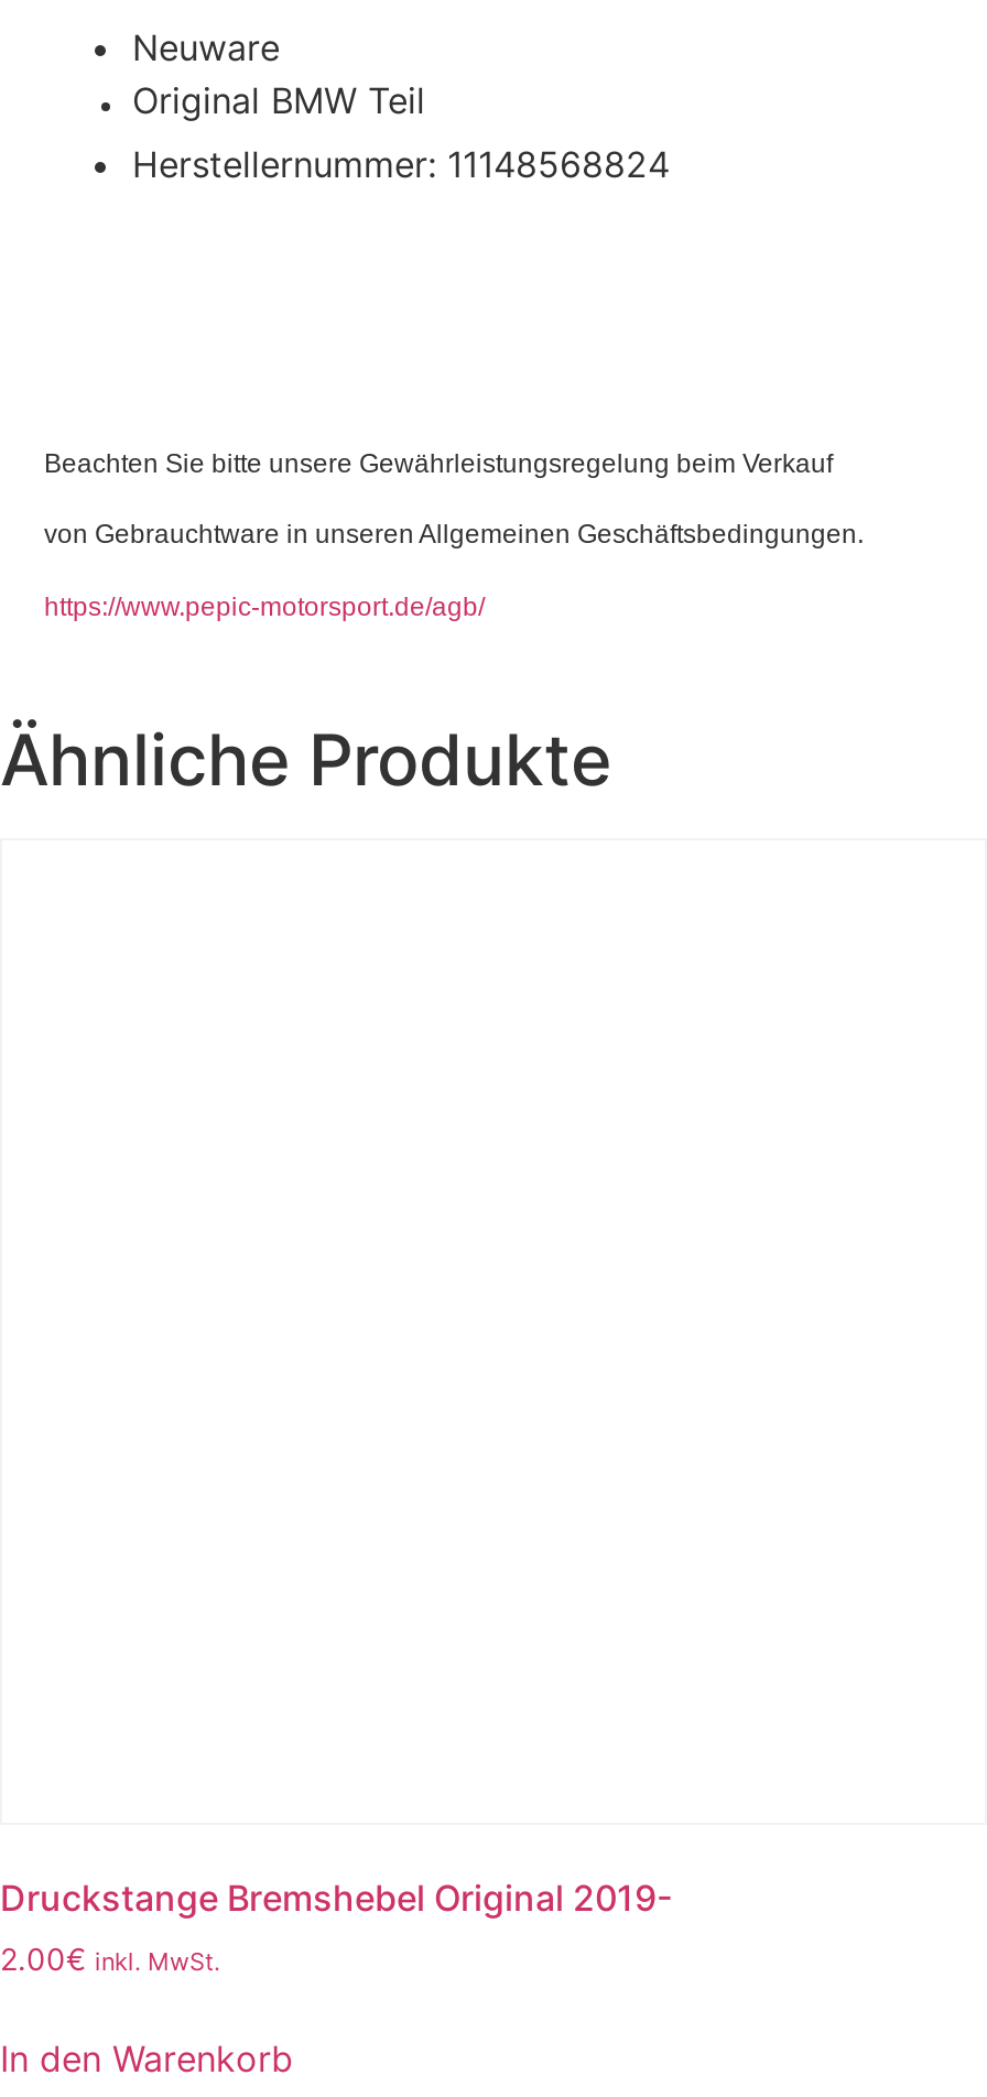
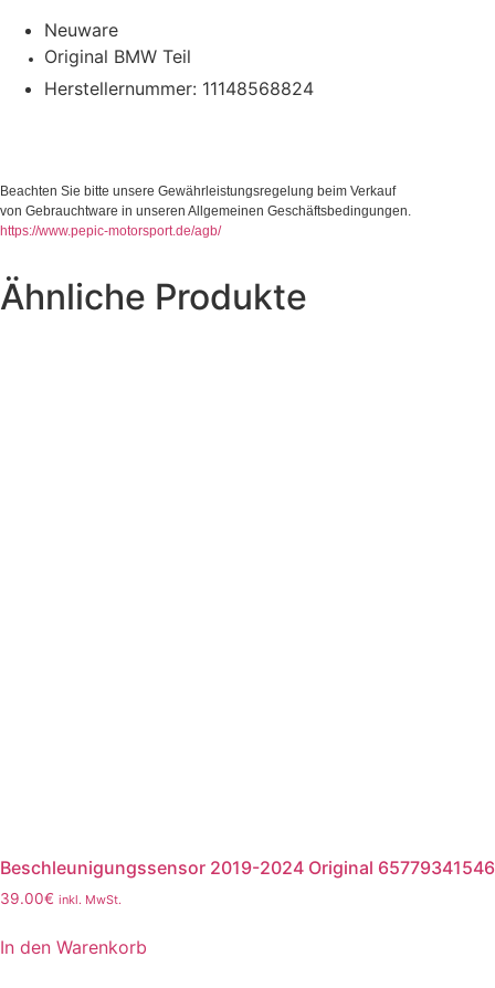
- Druckstange Bremshebel Original 2019-
+ Beschleunigungssensor 2019-2024 Original 65779341546

- 2.00€ inkl. MwSt.
+ 39.00€ inkl. MwSt.
